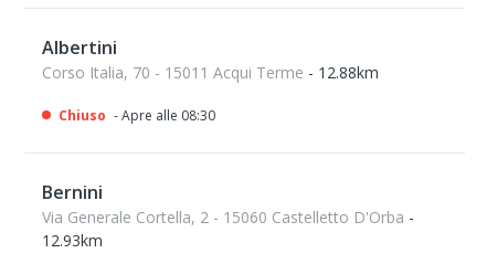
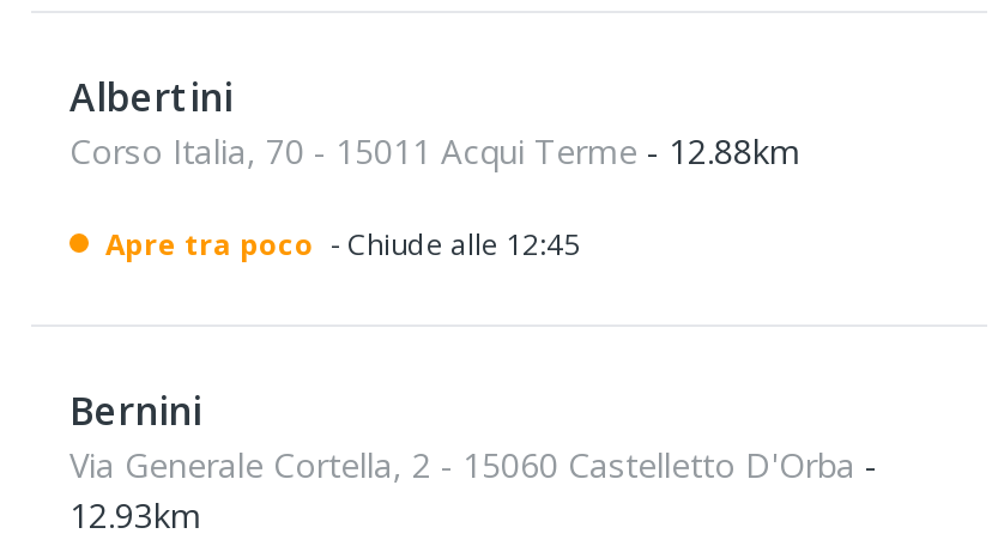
- Chiuso - Apre alle 08:30
+ Apre tra poco - Chiude alle 12:45
